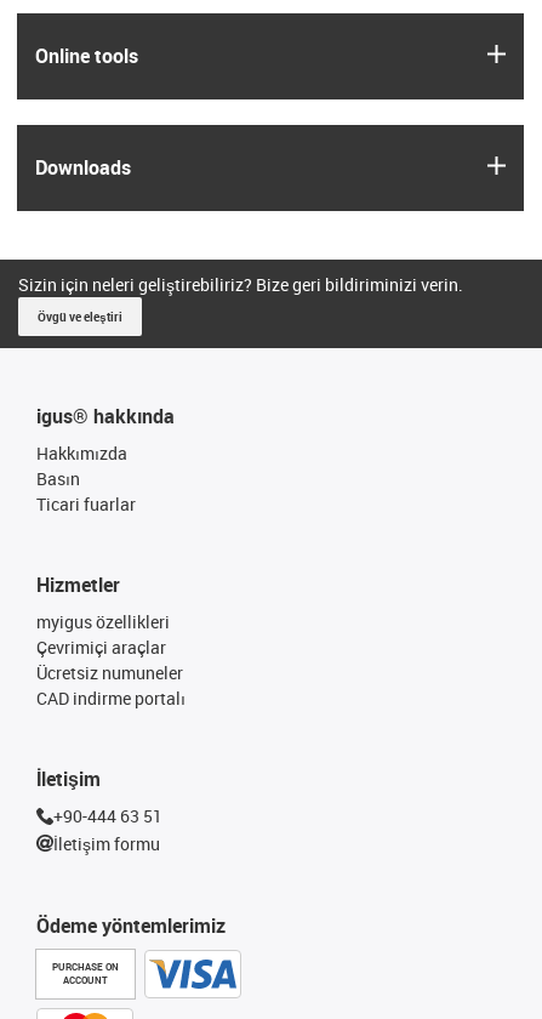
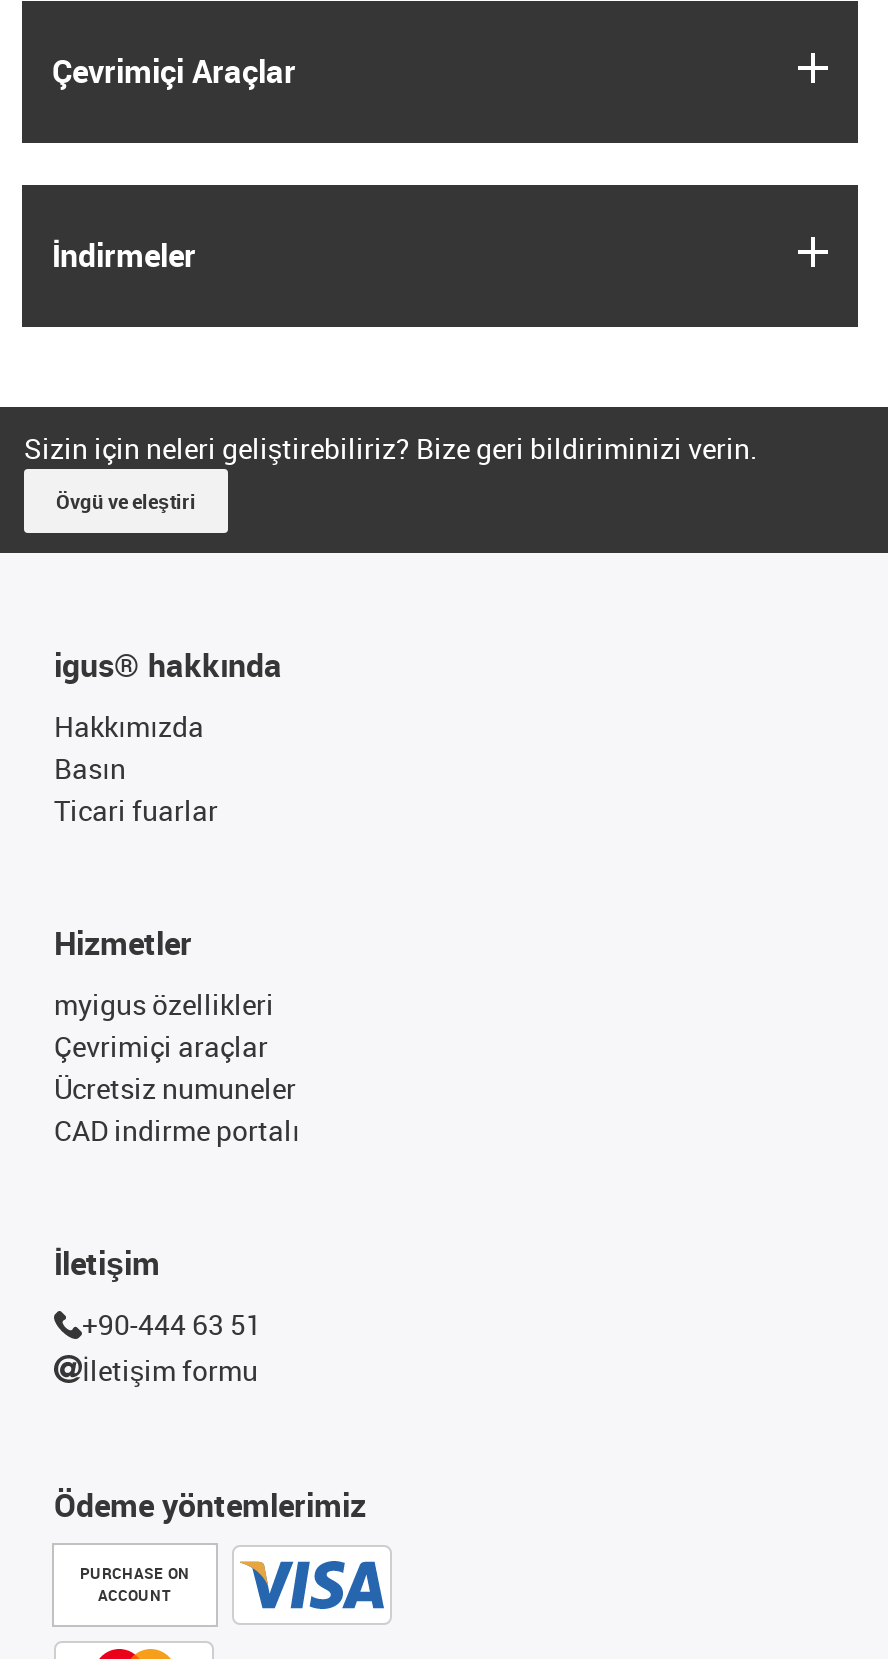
- Online tools
+ Çevrimiçi Araçlar

- Downloads
+ İndirmeler
